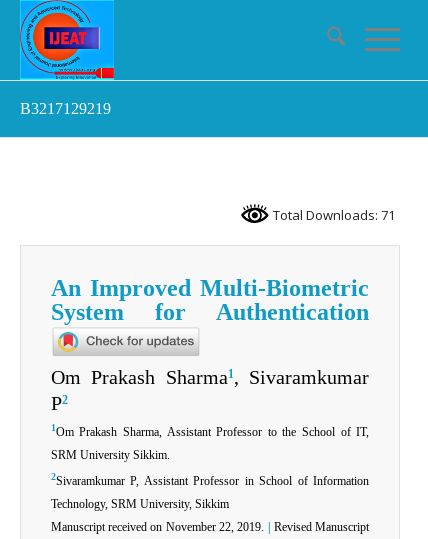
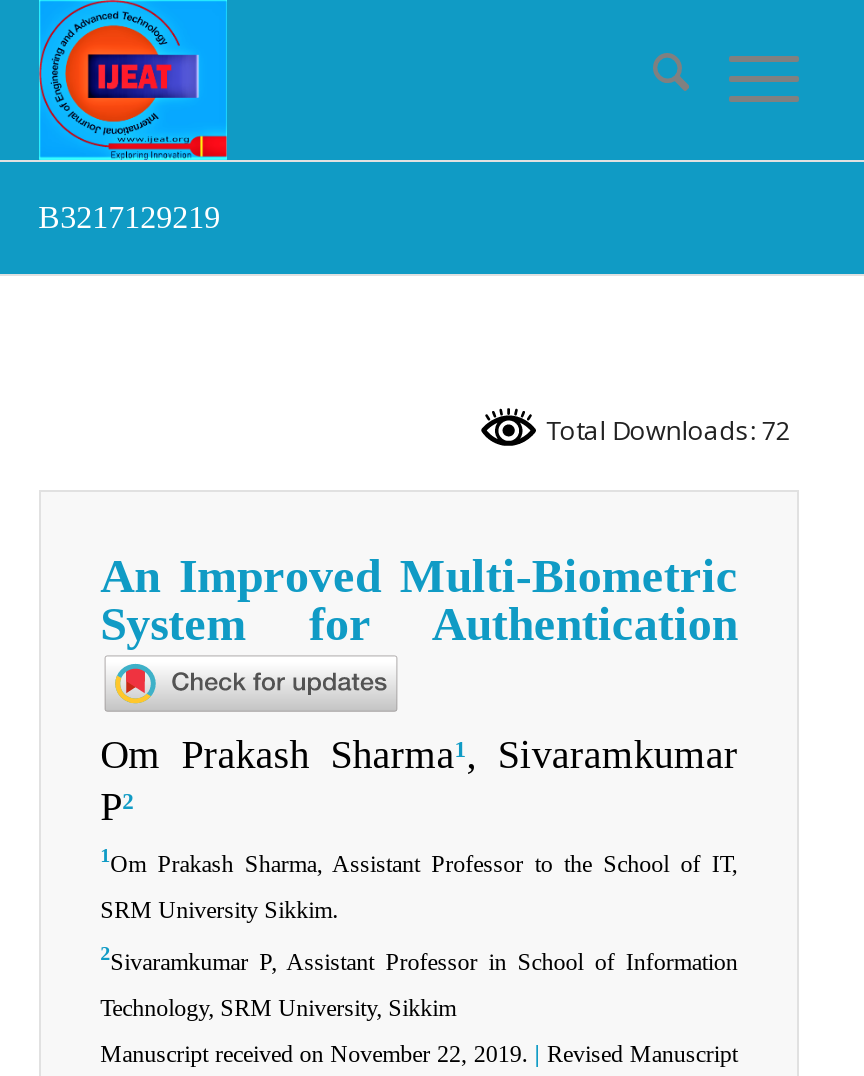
- Total Downloads: 71
+ Total Downloads: 72
